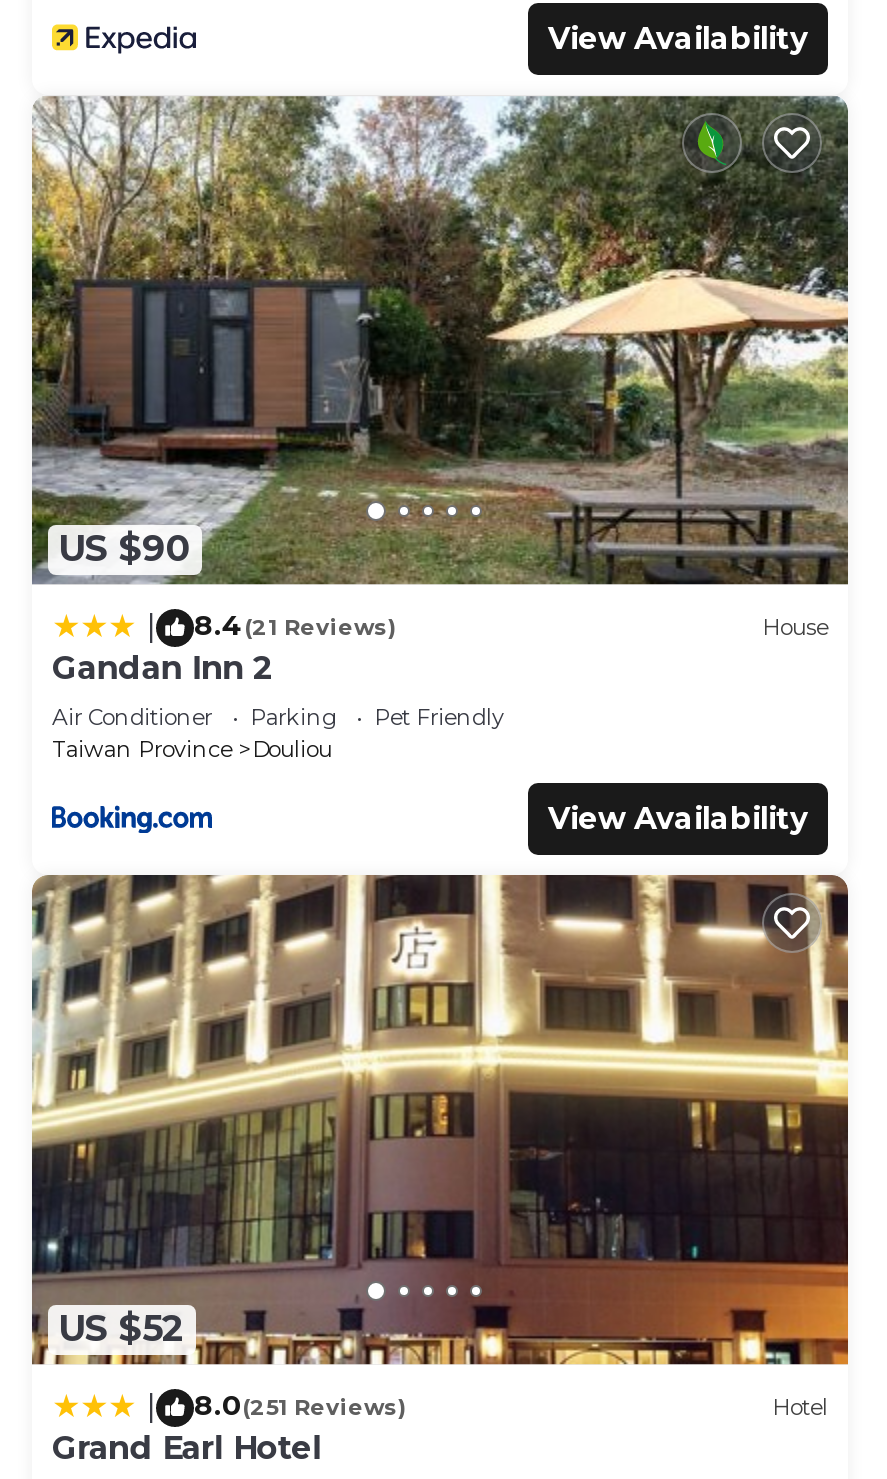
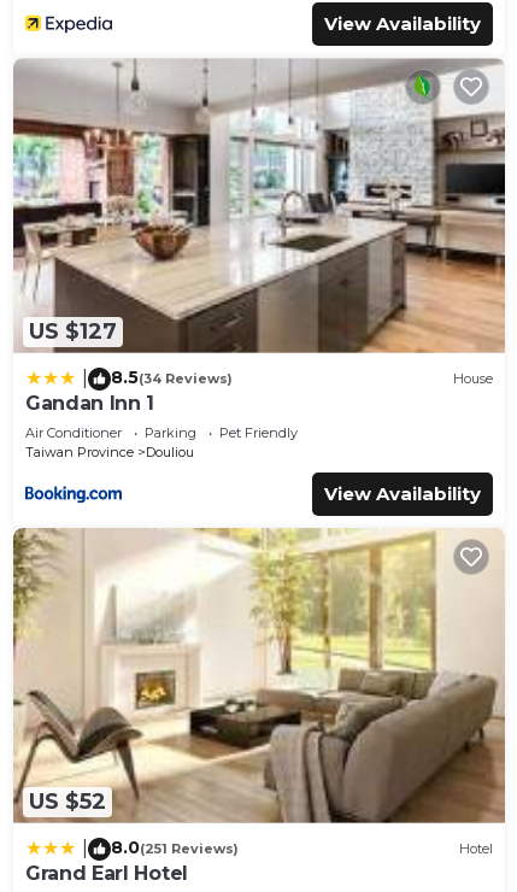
- [image]
- US $90
+ [image]
+ US $127

- 8.4(21 Reviews)
+ 8.5(34 Reviews)

- Gandan Inn 2
+ Gandan Inn 1

- [image]
+ [image]
